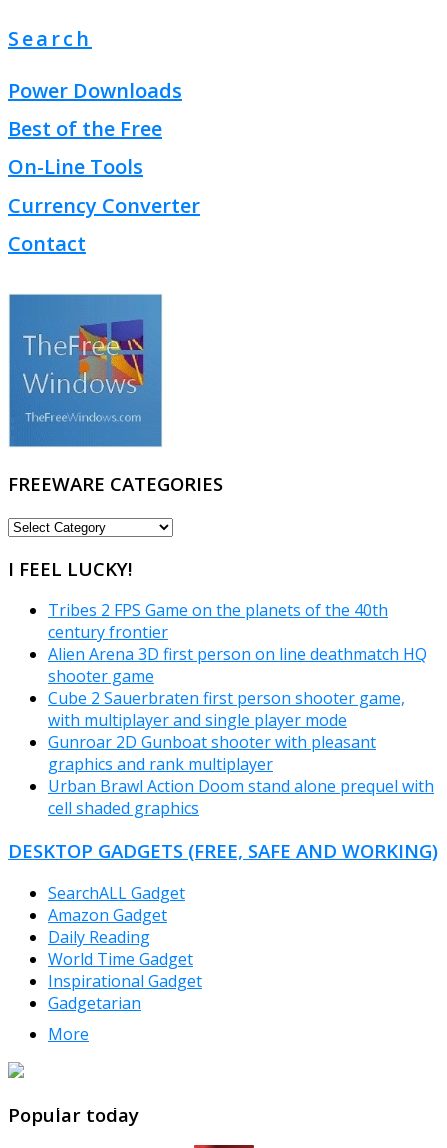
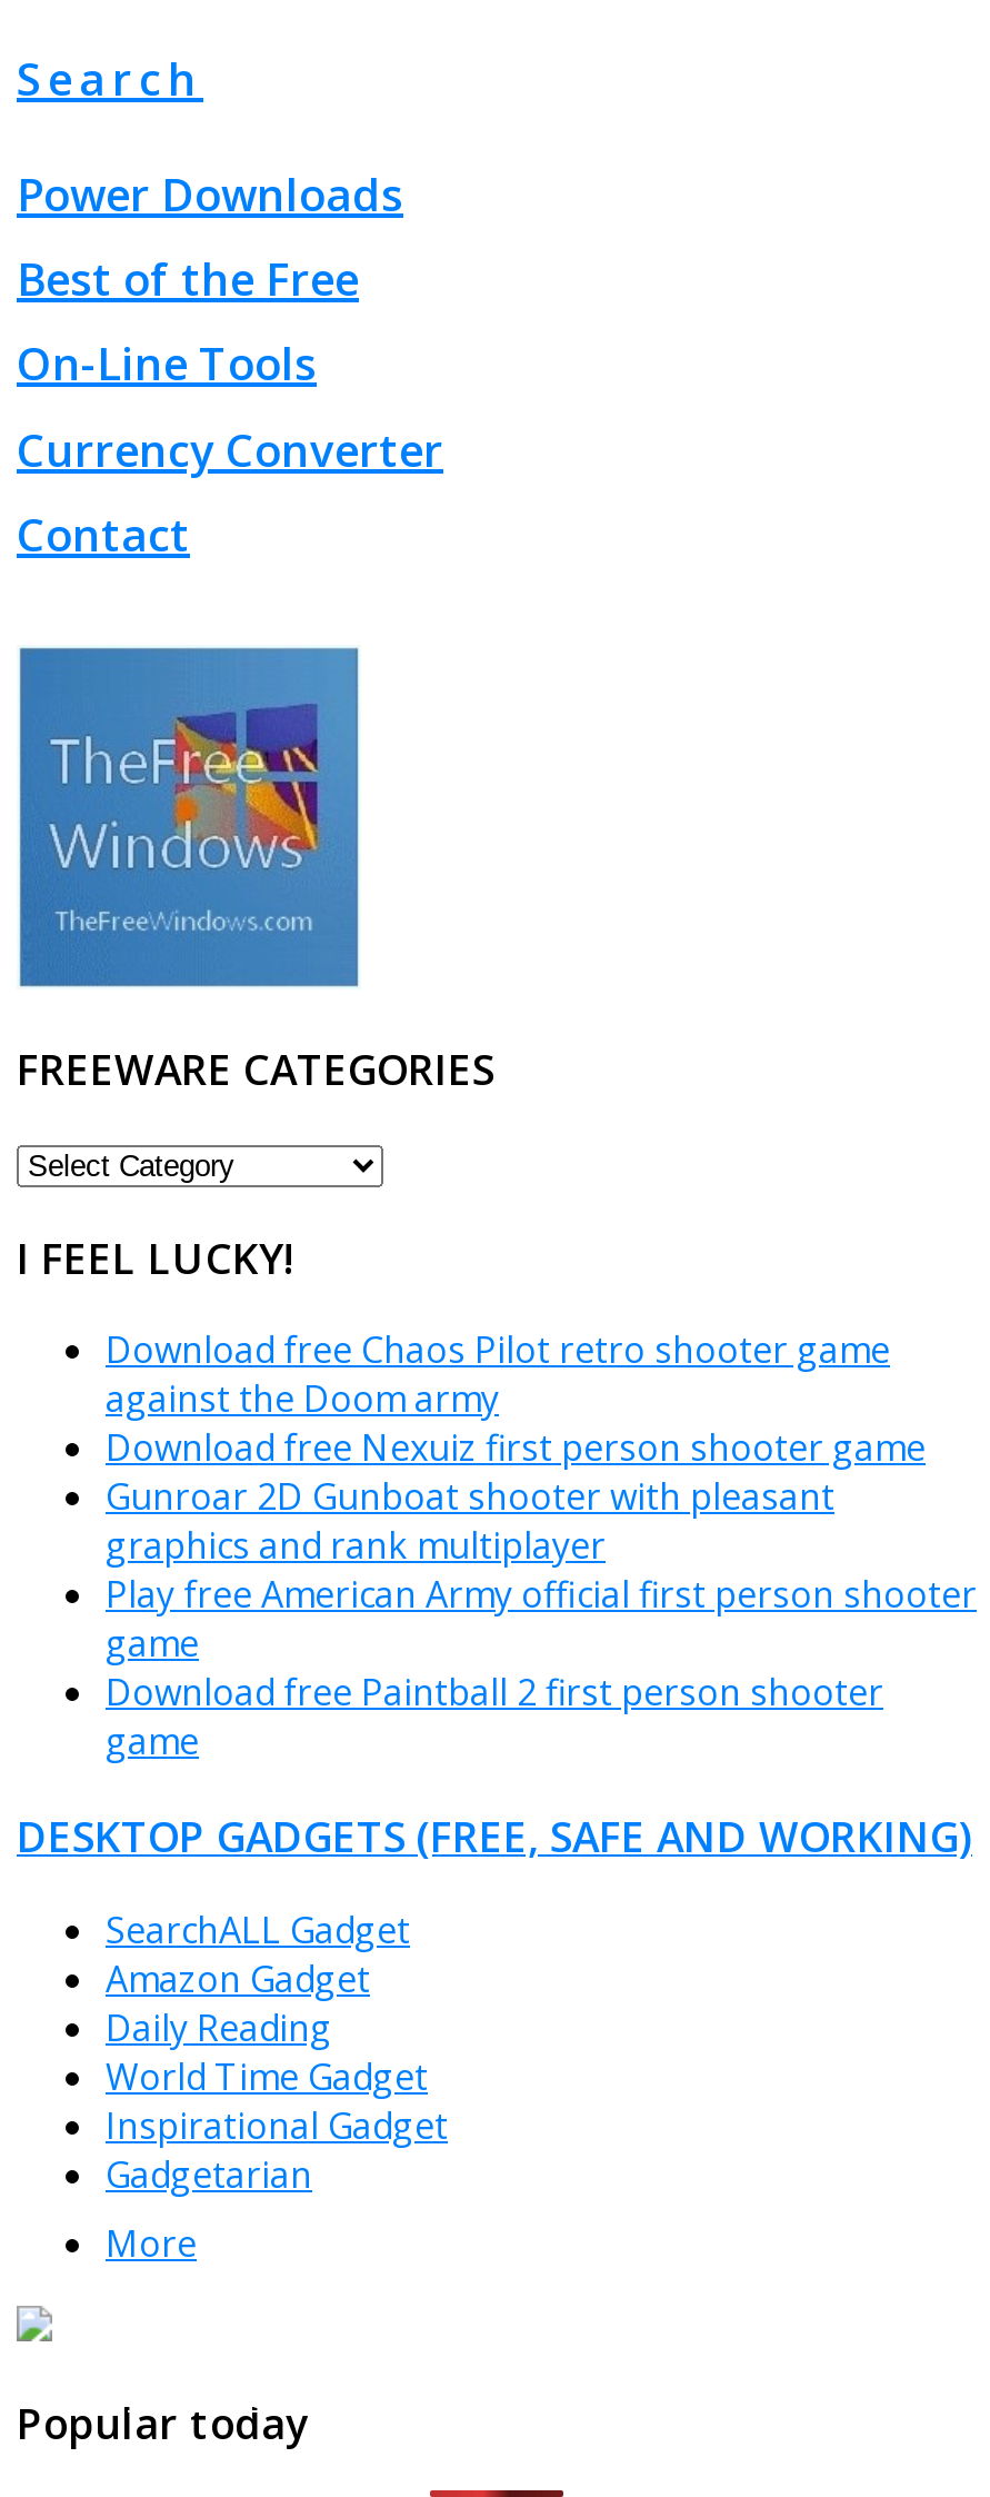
- Tribes 2 FPS Game on the planets of the 40th
- century frontier
- Alien Arena 3D first person on line deathmatch HQ
- shooter game
- Cube 2 Sauerbraten first person shooter game,
- with multiplayer and single player mode
+ Download free Chaos Pilot retro shooter game
+ against the Doom army
+ Download free Nexuiz first person shooter game

moved up: Gunroar 2D Gunboat shooter with pleasant | graphics and rank multiplayer

- Urban Brawl Action Doom stand alone prequel with
- cell shaded graphics
+ Play free American Army official first person shooter
+ game
+ Download free Paintball 2 first person shooter
+ game
